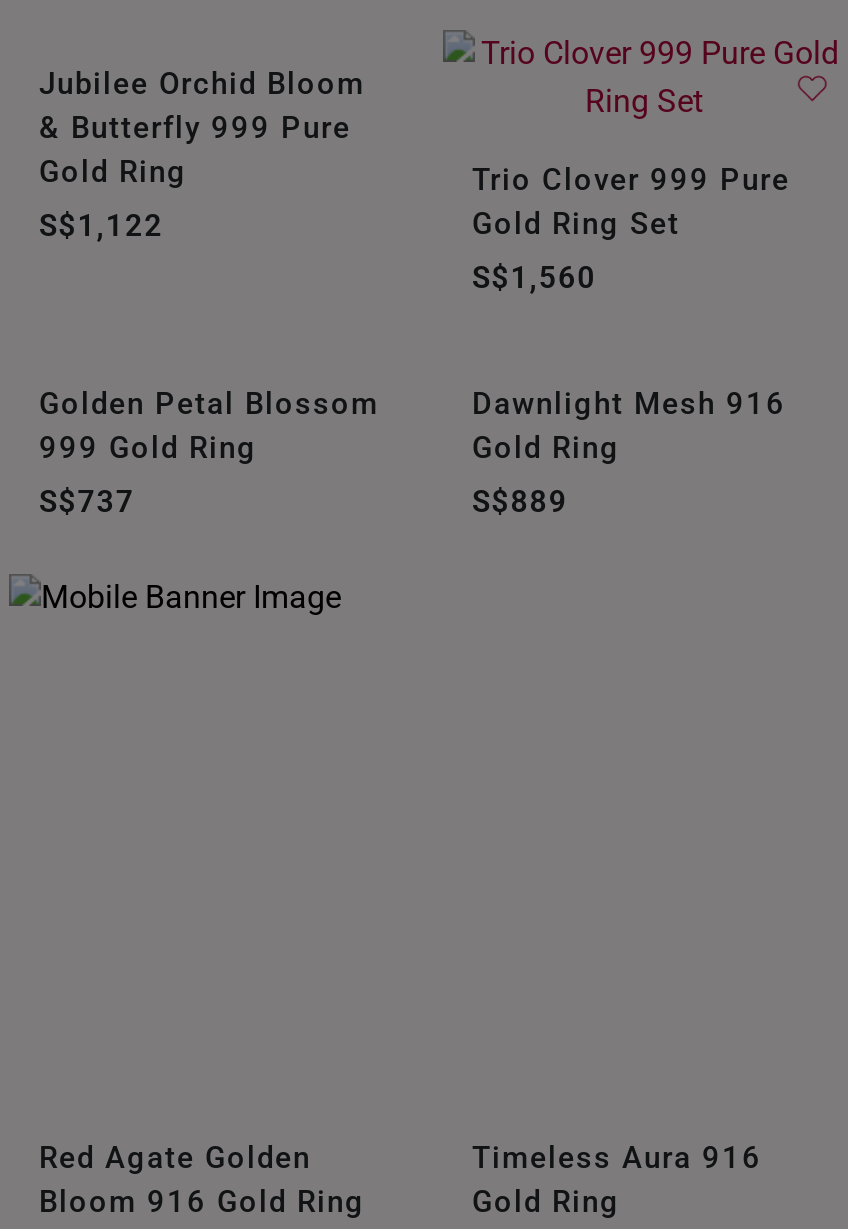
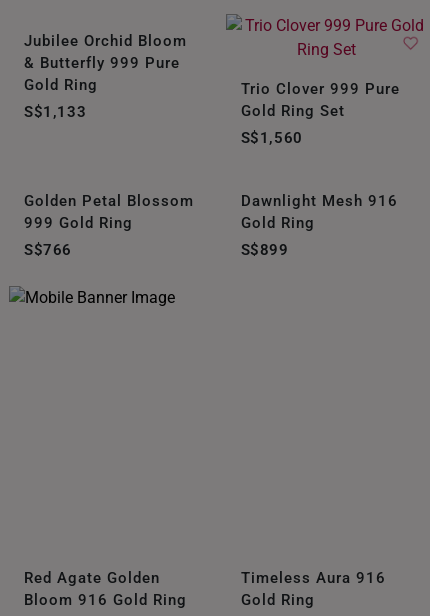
- S$1,122
+ S$1,133

- S$737
+ S$766

- S$889
+ S$899
